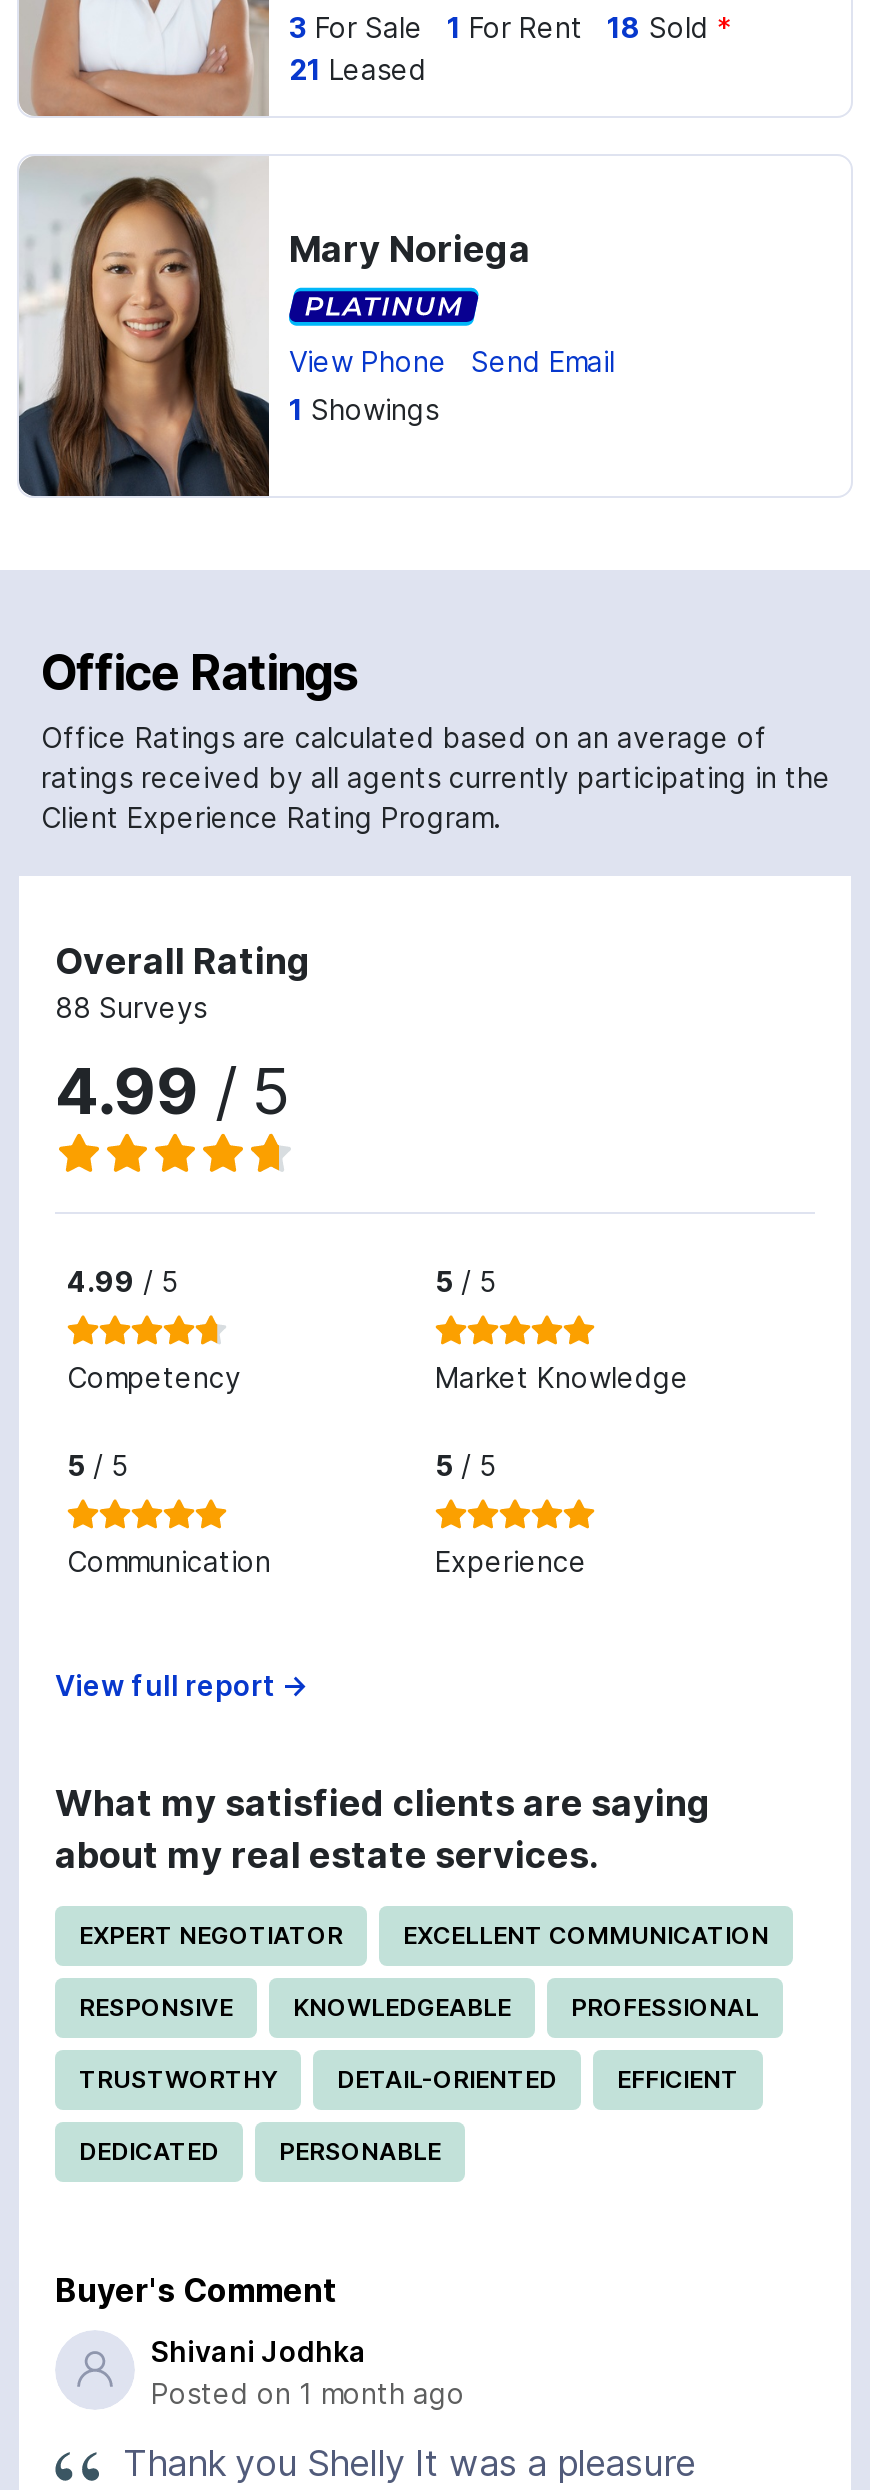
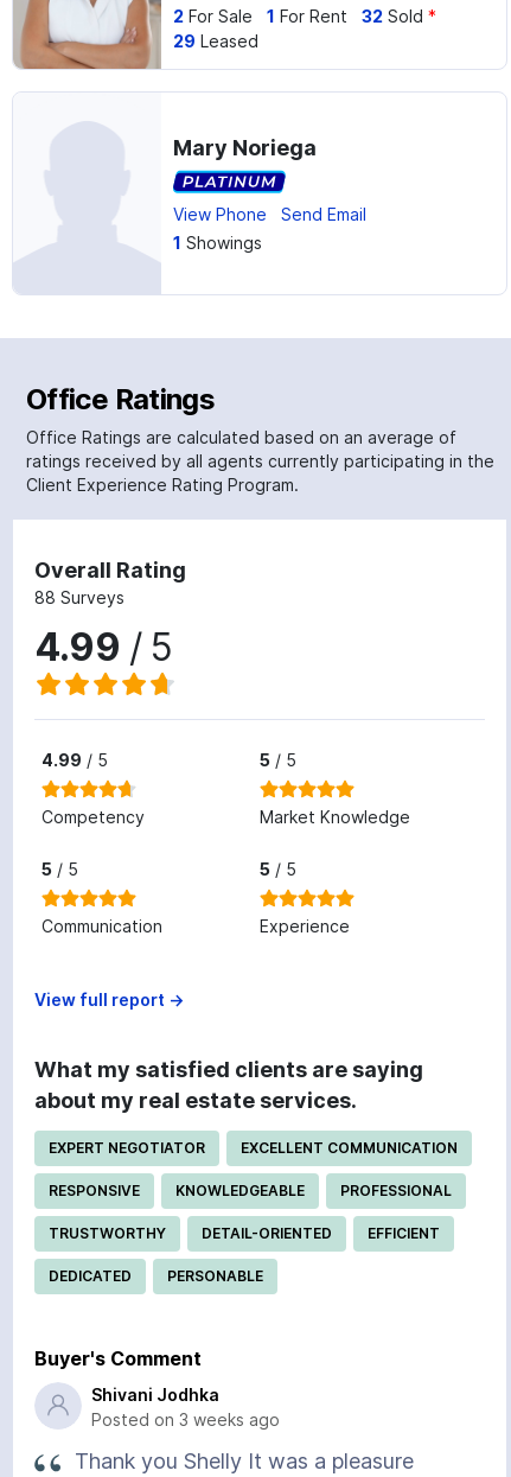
- 3 For Sale
+ 2 For Sale

- 18 Sold *
+ 32 Sold *

- 21 Leased
+ 29 Leased

- [image]

- Posted on 1 month ago
+ Posted on 3 weeks ago
